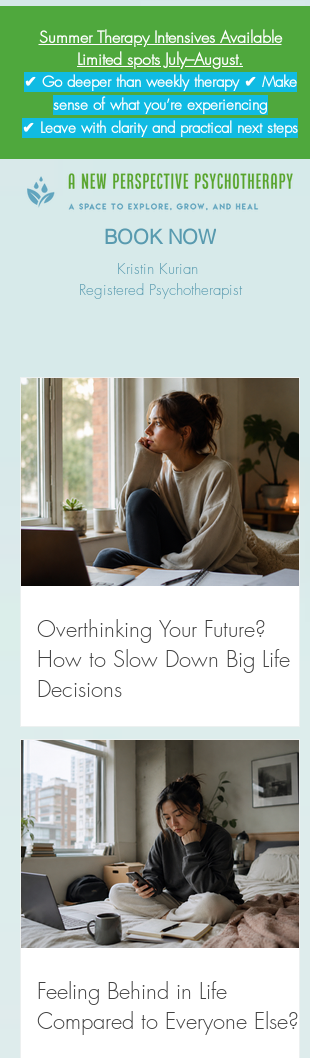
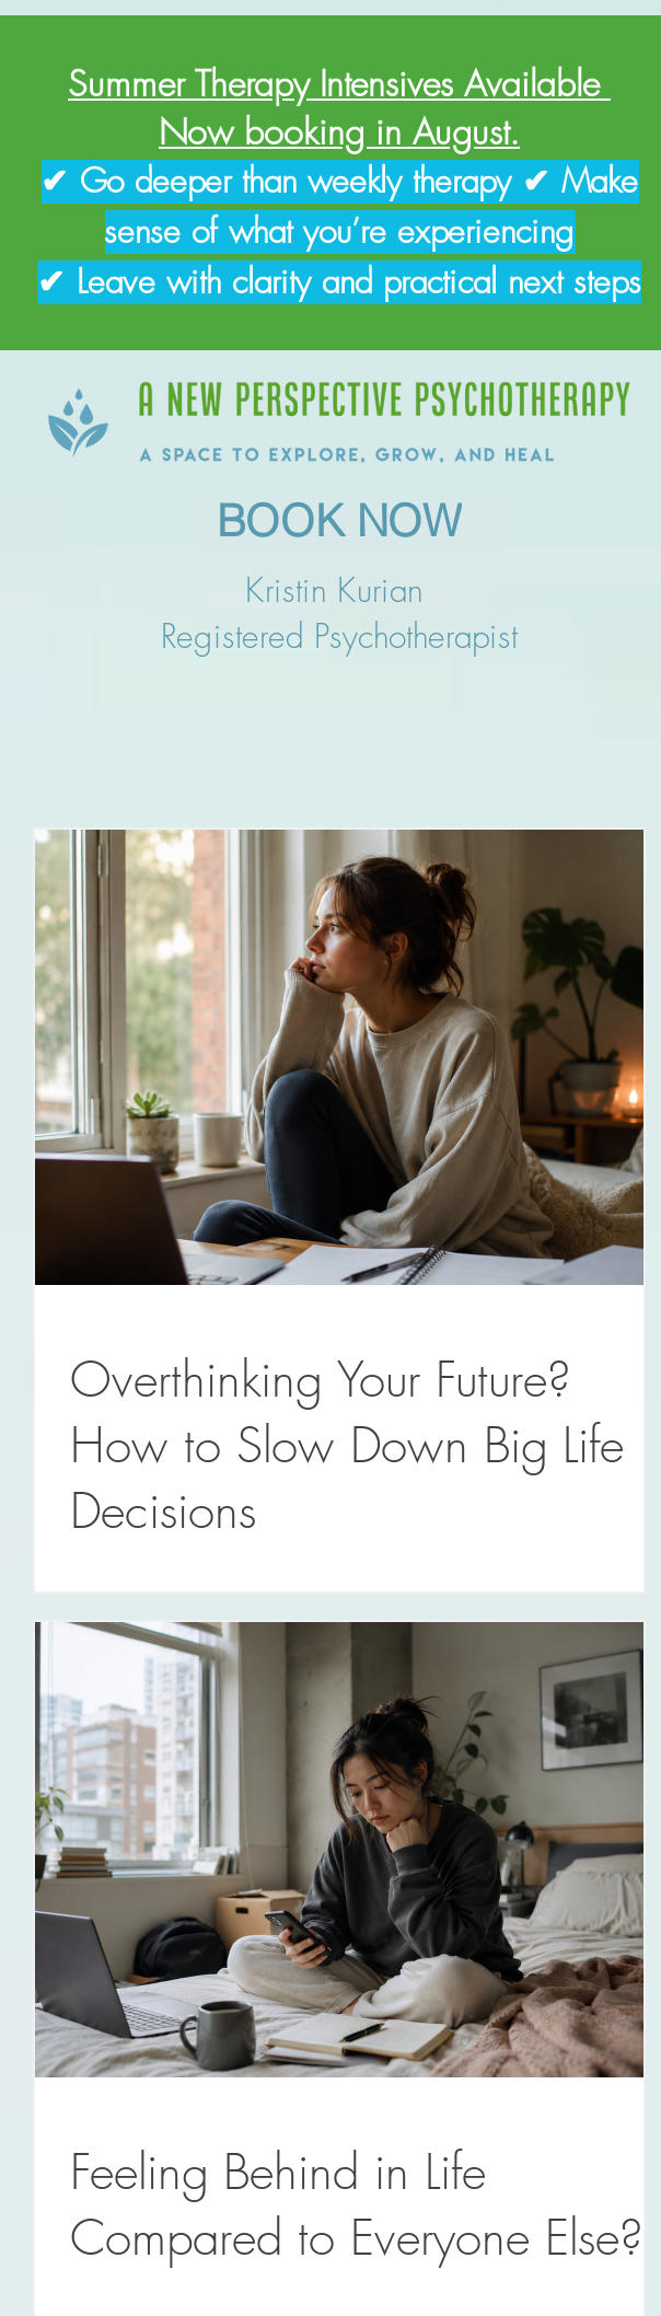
- Limited spots July–August.
+ Now booking in August.
